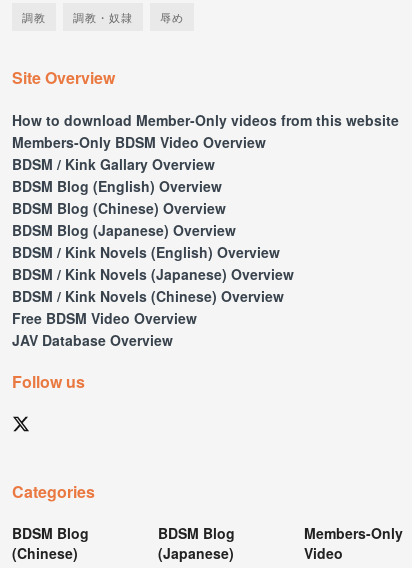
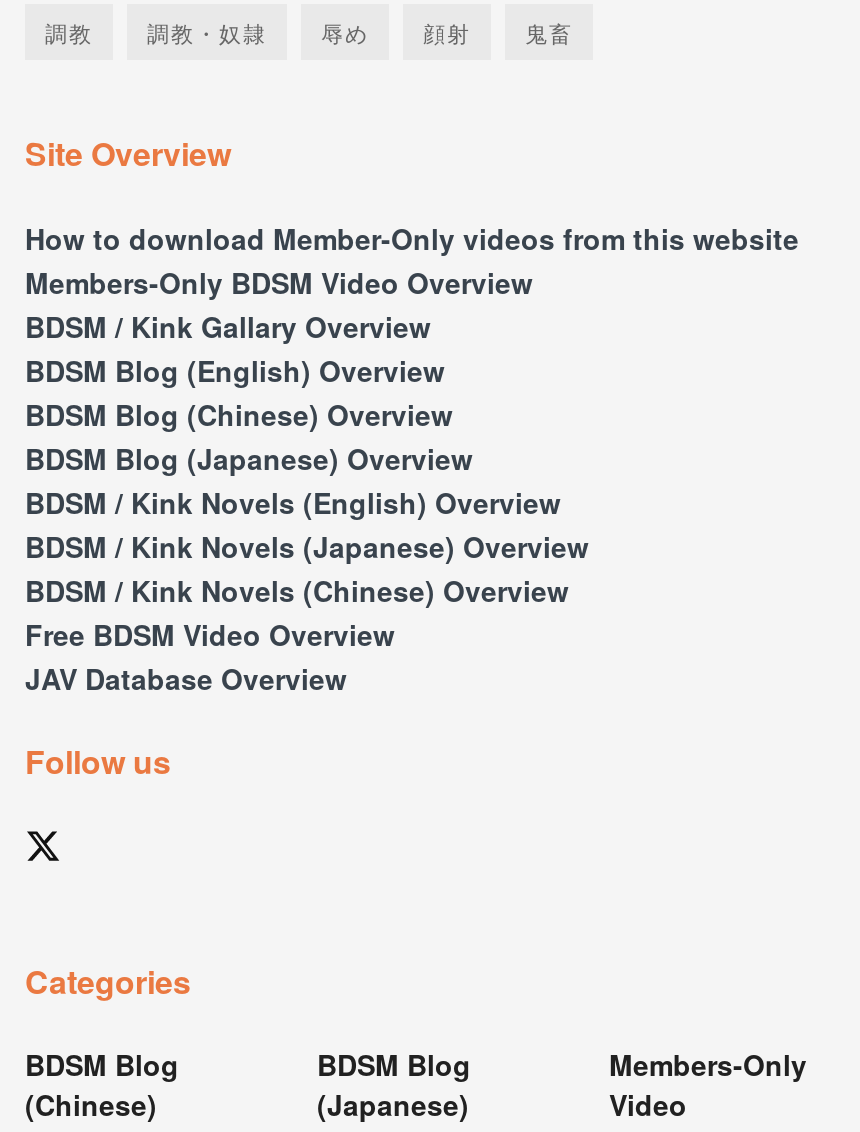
+ 顔射
+ 鬼畜
